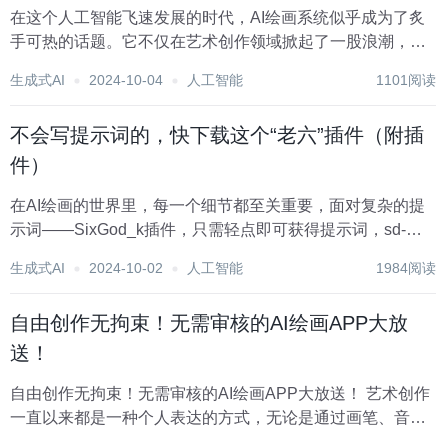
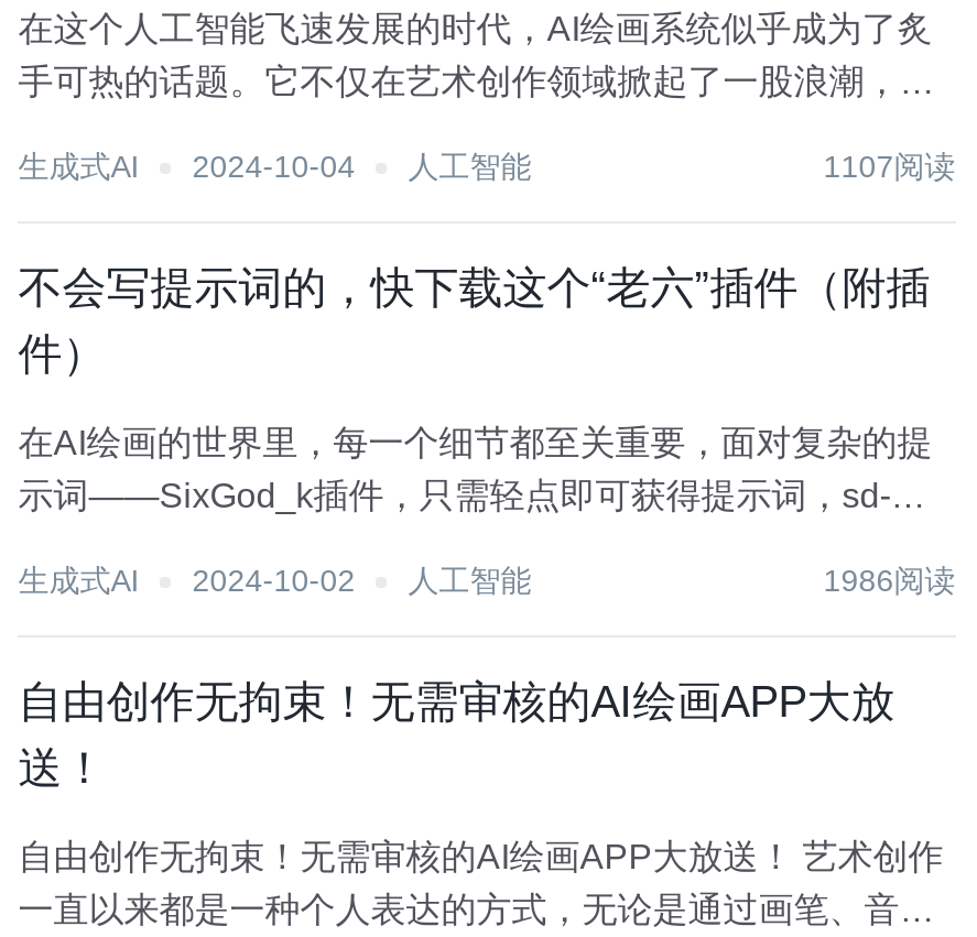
- 1101阅读
+ 1107阅读

- 1984阅读
+ 1986阅读
